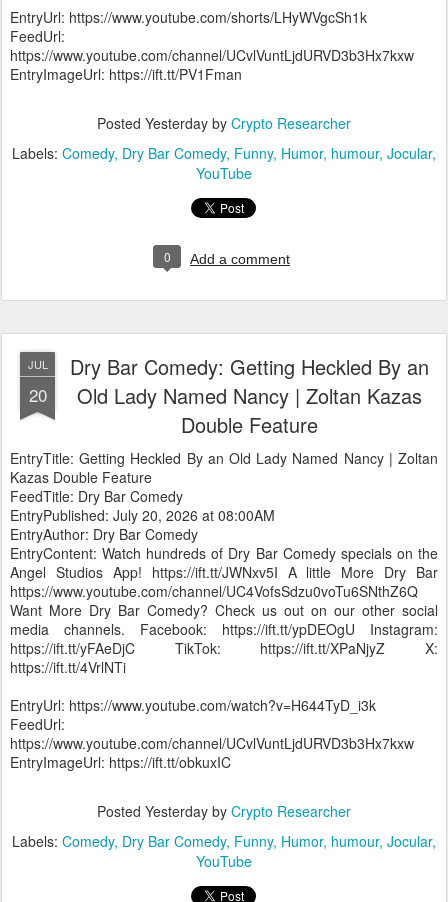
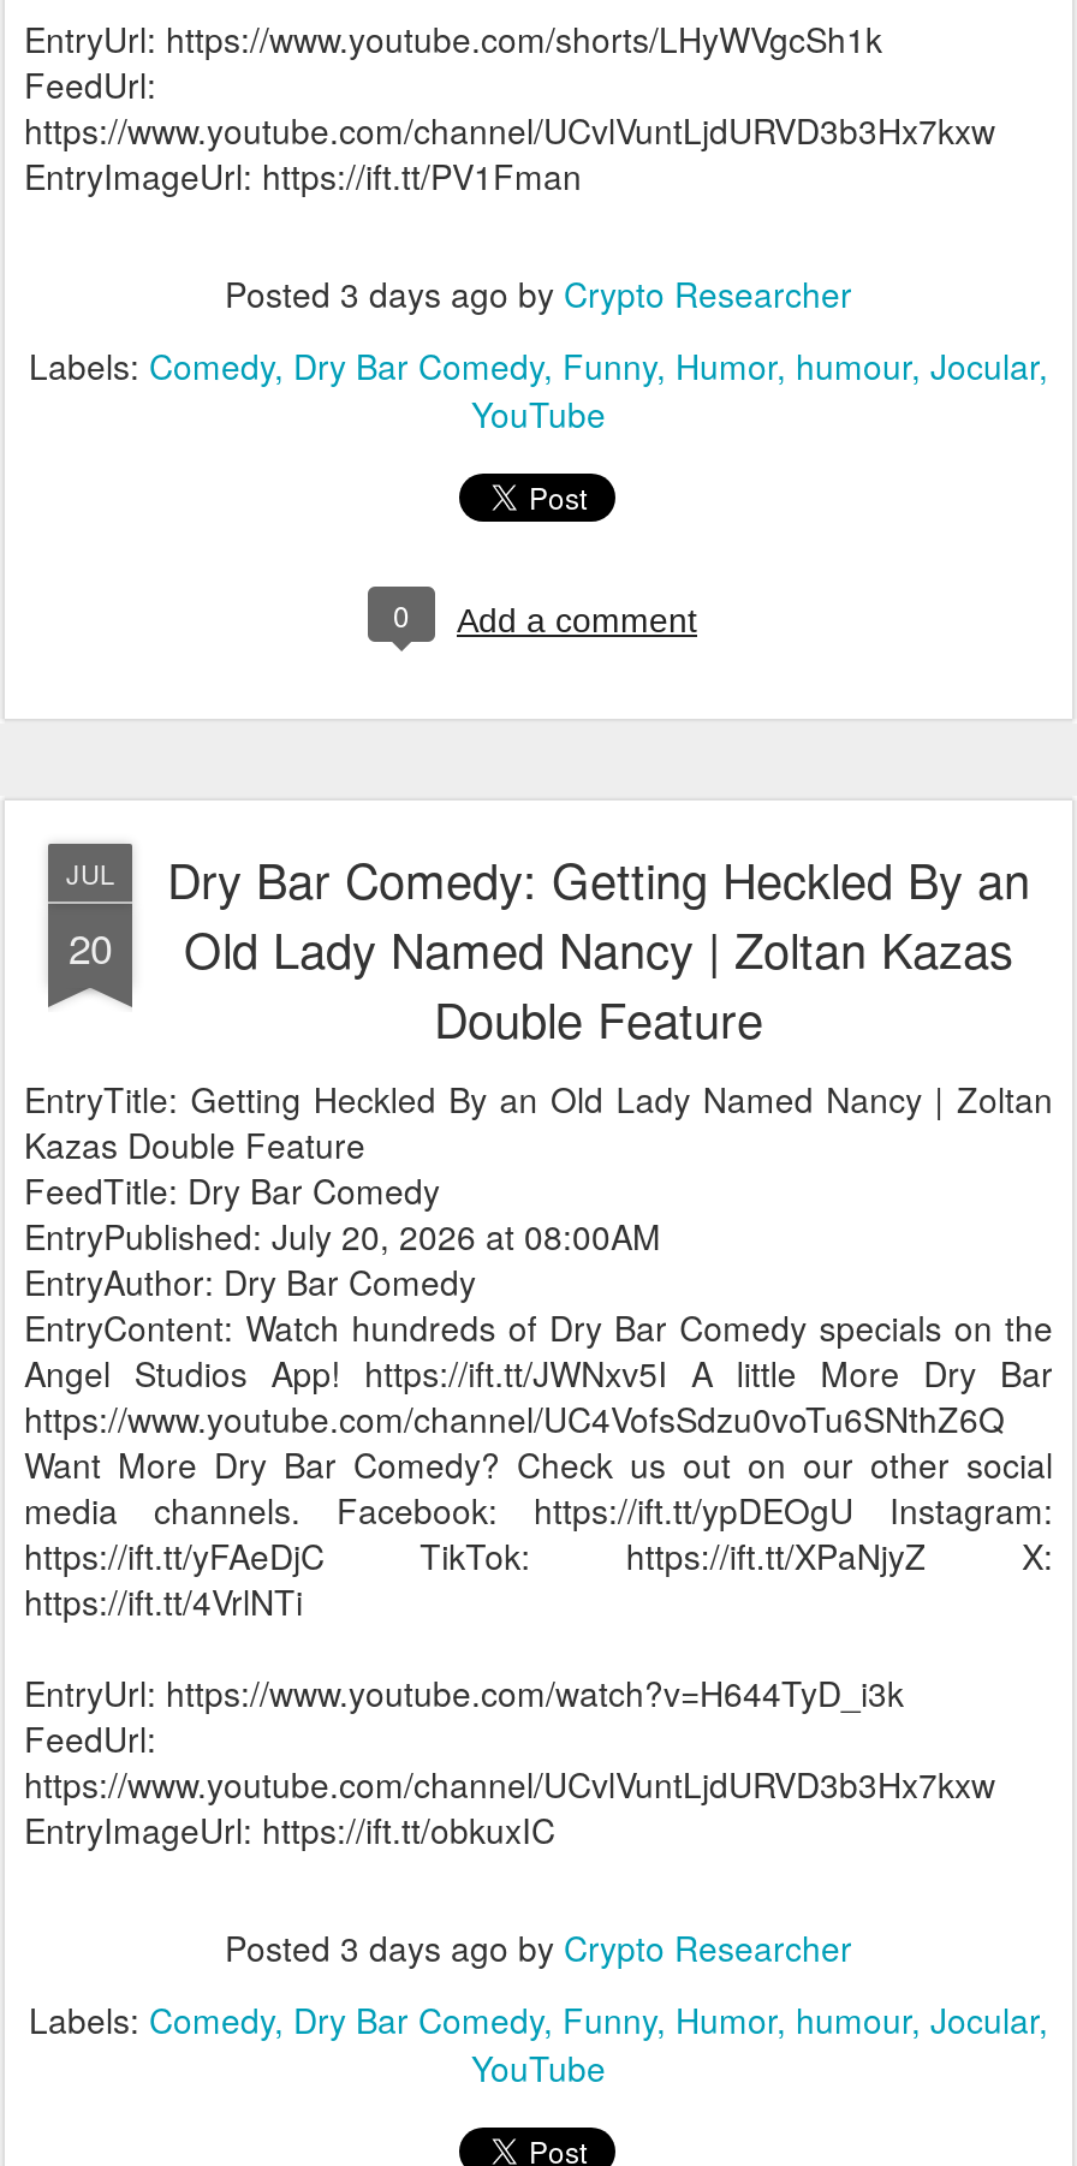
- Posted Yesterday by Crypto Researcher
+ Posted 3 days ago by Crypto Researcher

- Posted Yesterday by Crypto Researcher
+ Posted 3 days ago by Crypto Researcher
